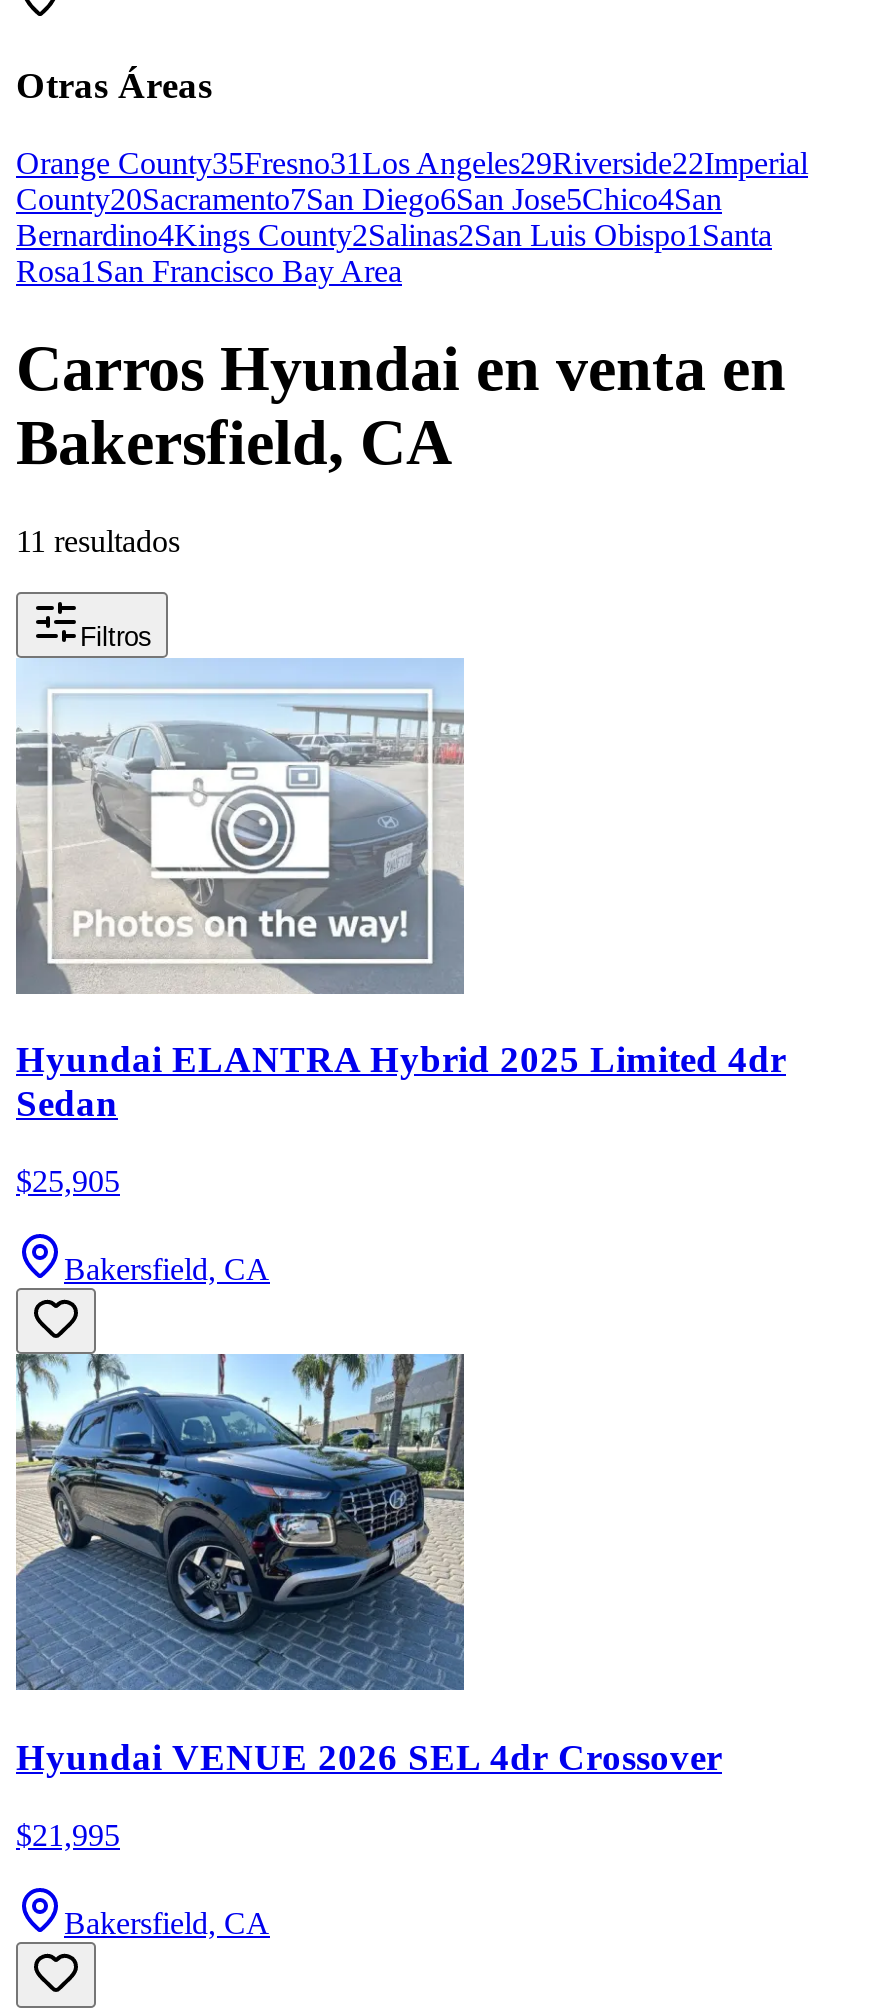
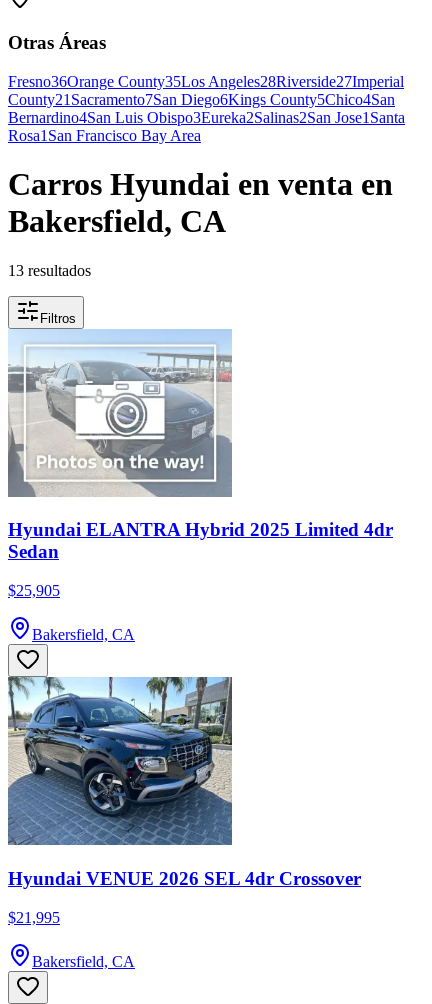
- Orange County35Fresno31 Los Angeles29Riverside22Imperial
- County20Sacramento7San Diego6San Jose5Chico4San
- Bernardino4Kings County2Salinas2San Luis Obispo1 Santa
+ Fresno36Orange County35Los Angeles28Riverside27Imperial
+ County21 Sacramento7San Diego6Kings County5Chico4San
+ Bernardino4San Luis Obispo3Eureka2Salinas2San Jose1 Santa

- 11 resultados
+ 13 resultados
